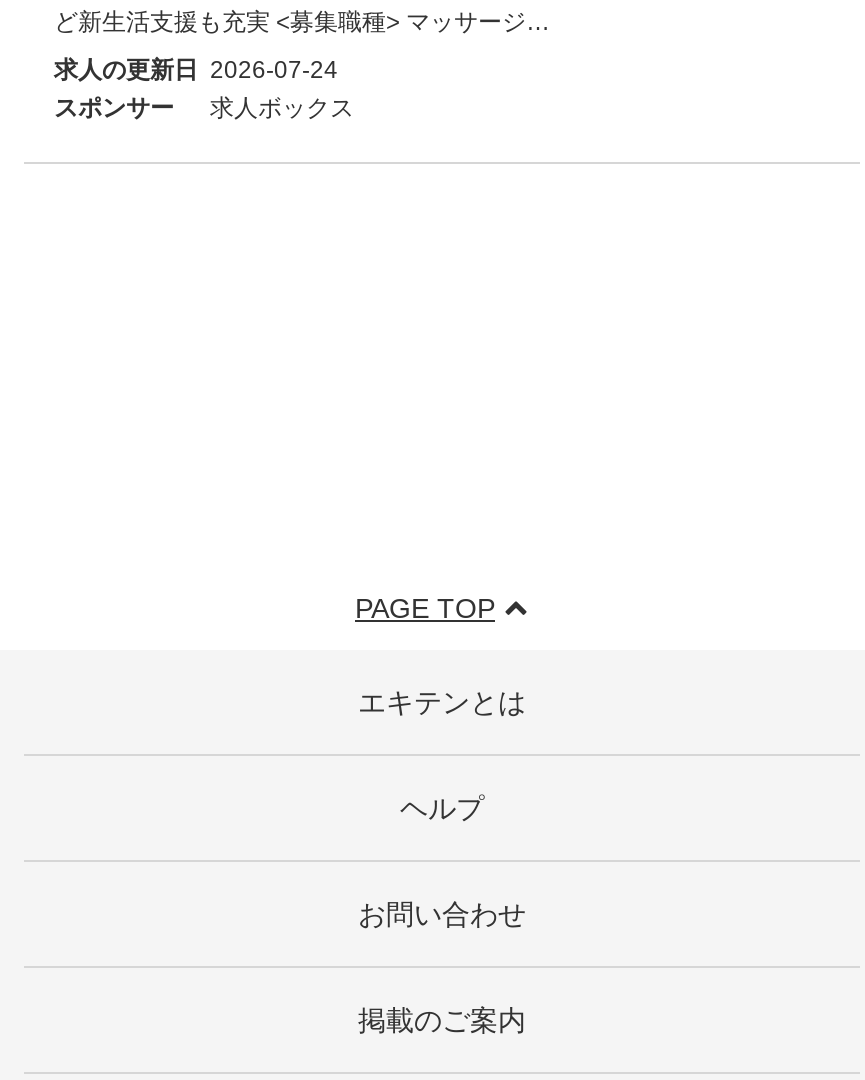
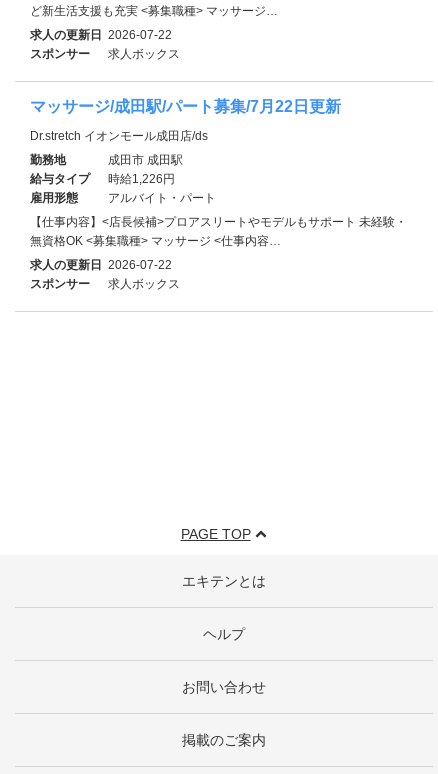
- 求人の更新日 2026-07-24
+ 求人の更新日 2026-07-22
+ スポンサー
+ 求人ボックス
+ マッサージ/成田駅/パート募集/7月22日更新
+ Dr.stretch イオンモール成田店/ds
+ 勤務地
+ 成田市 成田駅
+ 給与タイプ
+ 時給1,226円
+ 雇用形態
+ アルバイト・パート
+ 【仕事内容】<店長候補>プロアスリートやモデルもサポート 未経験・
+ 無資格OK <募集職種> マッサージ <仕事内容…
+ 求人の更新日 2026-07-22
